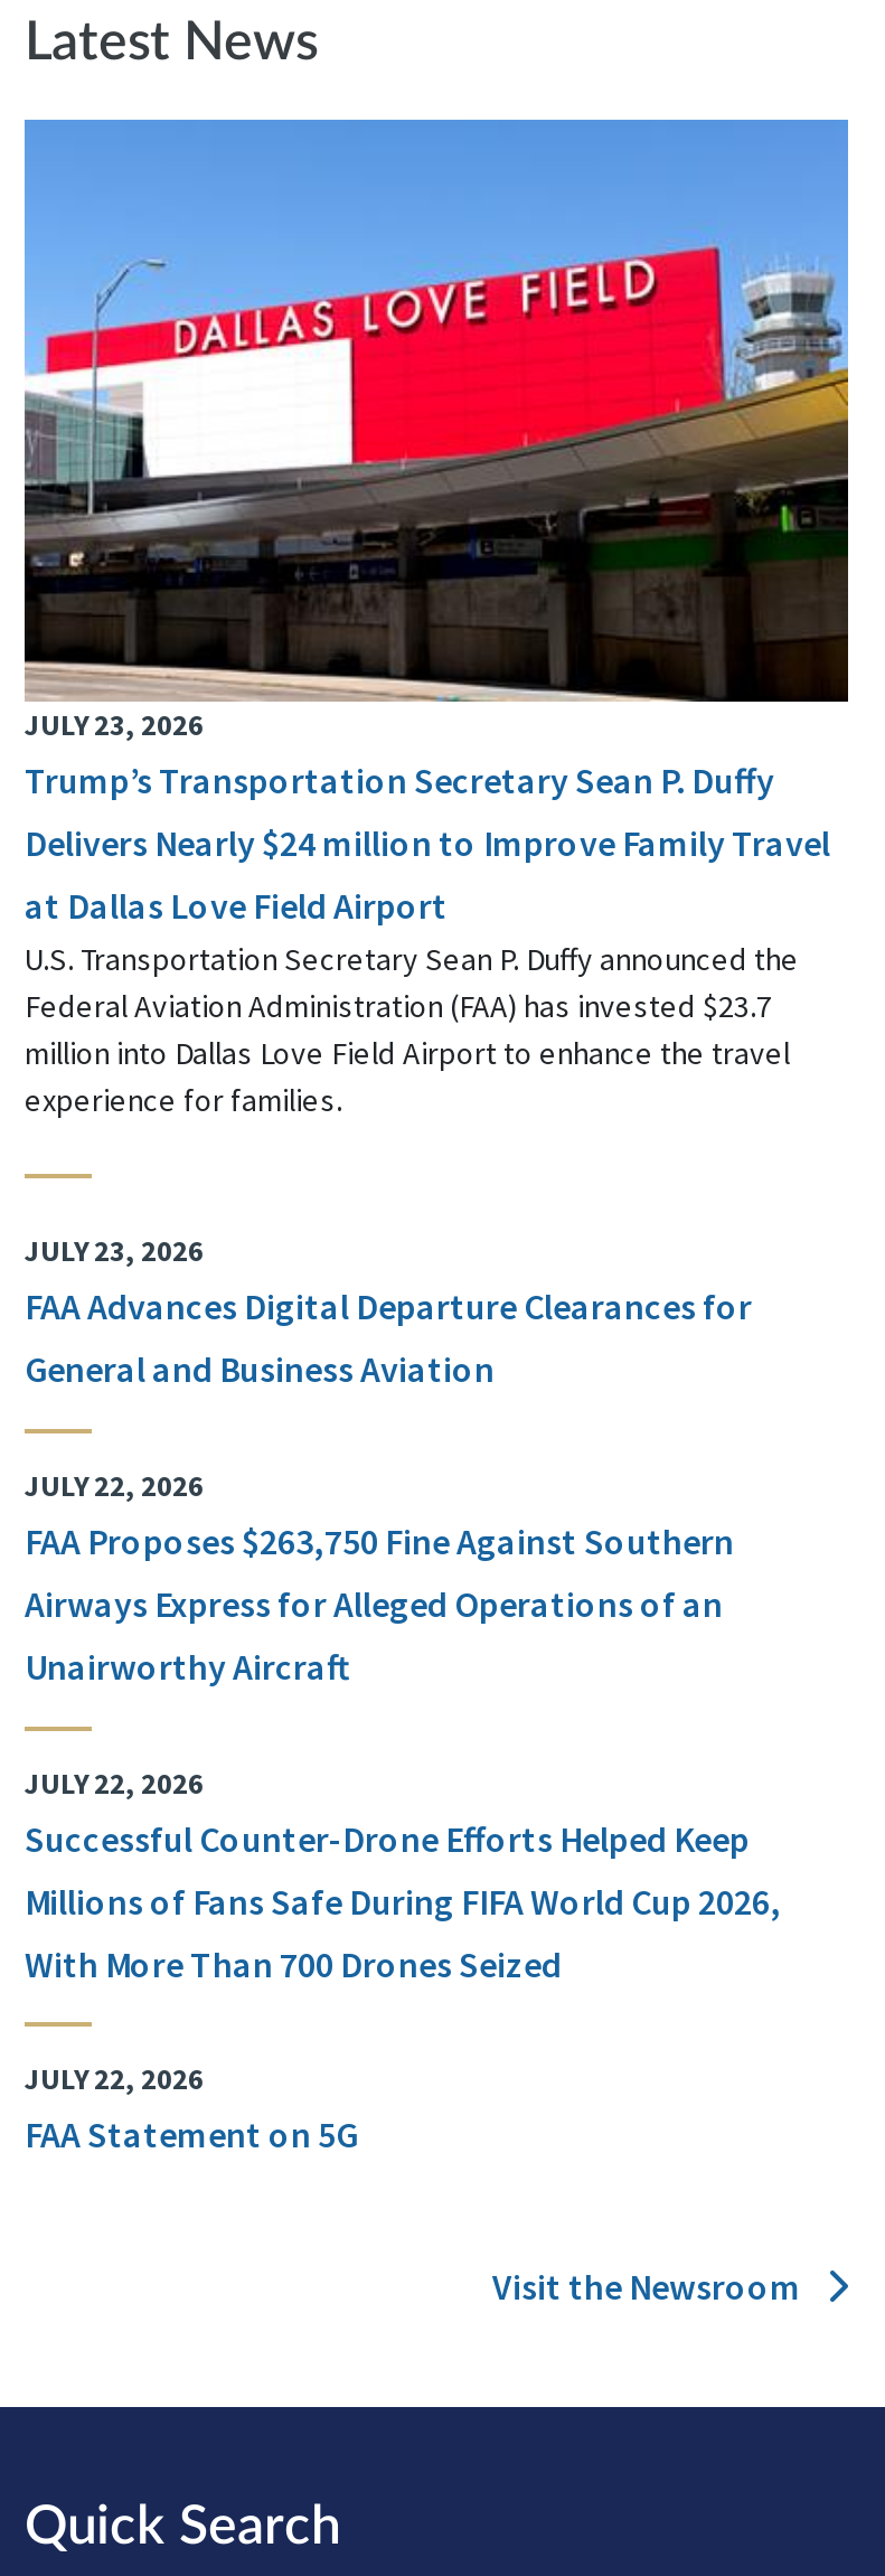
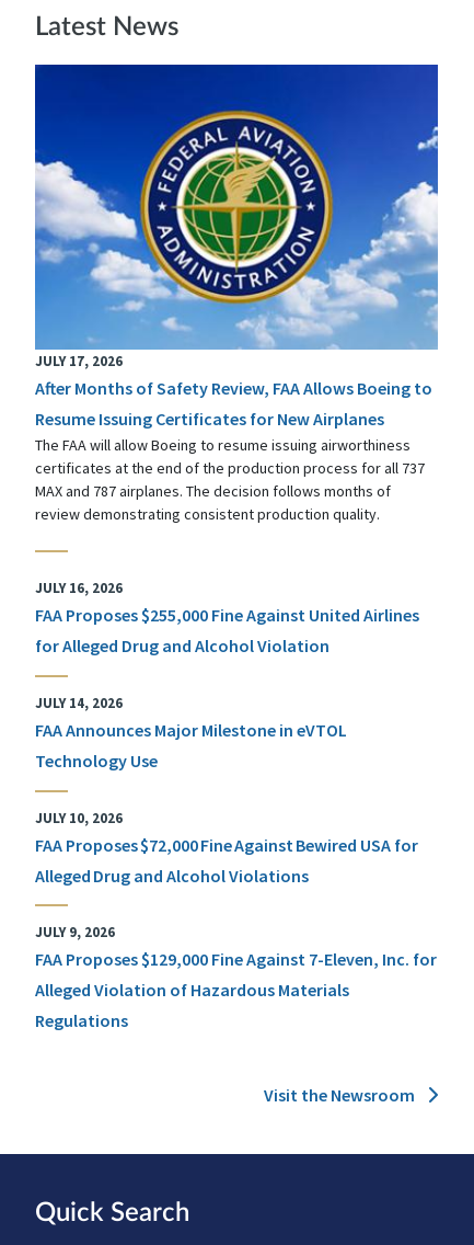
- [image]
- JULY 23, 2026
- Trump’s Transportation Secretary Sean P. Duffy
- Delivers Nearly $24 million to Improve Family Travel
- at Dallas Love Field Airport
- U.S. Transportation Secretary Sean P. Duffy announced the
- Federal Aviation Administration (FAA) has invested $23.7
- million into Dallas Love Field Airport to enhance the travel
- experience for families.
+ [image]
+ JULY 17, 2026
+ After Months of Safety Review, FAA Allows Boeing to
+ Resume Issuing Certificates for New Airplanes
+ The FAA will allow Boeing to resume issuing airworthiness
+ certificates at the end of the production process for all 737
+ MAX and 787 airplanes. The decision follows months of
+ review demonstrating consistent production quality.

- JULY 23, 2026
- FAA Advances Digital Departure Clearances for
- General and Business Aviation
+ JULY 16, 2026
+ FAA Proposes $255,000 Fine Against United Airlines
+ for Alleged Drug and Alcohol Violation

- JULY 22, 2026
- FAA Proposes $263,750 Fine Against Southern
- Airways Express for Alleged Operations of an
- Unairworthy Aircraft
+ JULY 14, 2026
+ FAA Announces Major Milestone in eVTOL
+ Technology Use

- JULY 22, 2026
- Successful Counter-Drone Efforts Helped Keep
- Millions of Fans Safe During FIFA World Cup 2026,
- With More Than 700 Drones Seized
+ JULY 10, 2026
+ FAA Proposes $72,000 Fine Against Bewired USA for
+ Alleged Drug and Alcohol Violations

- JULY 22, 2026
- FAA Statement on 5G
+ JULY 9, 2026
+ FAA Proposes $129,000 Fine Against 7-Eleven, Inc. for
+ Alleged Violation of Hazardous Materials
+ Regulations
